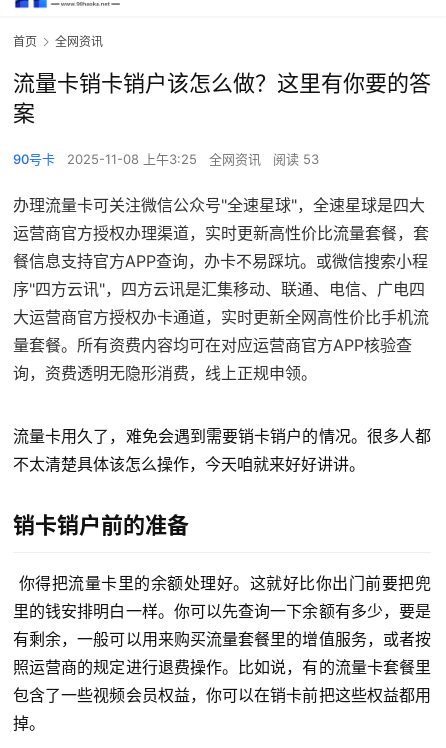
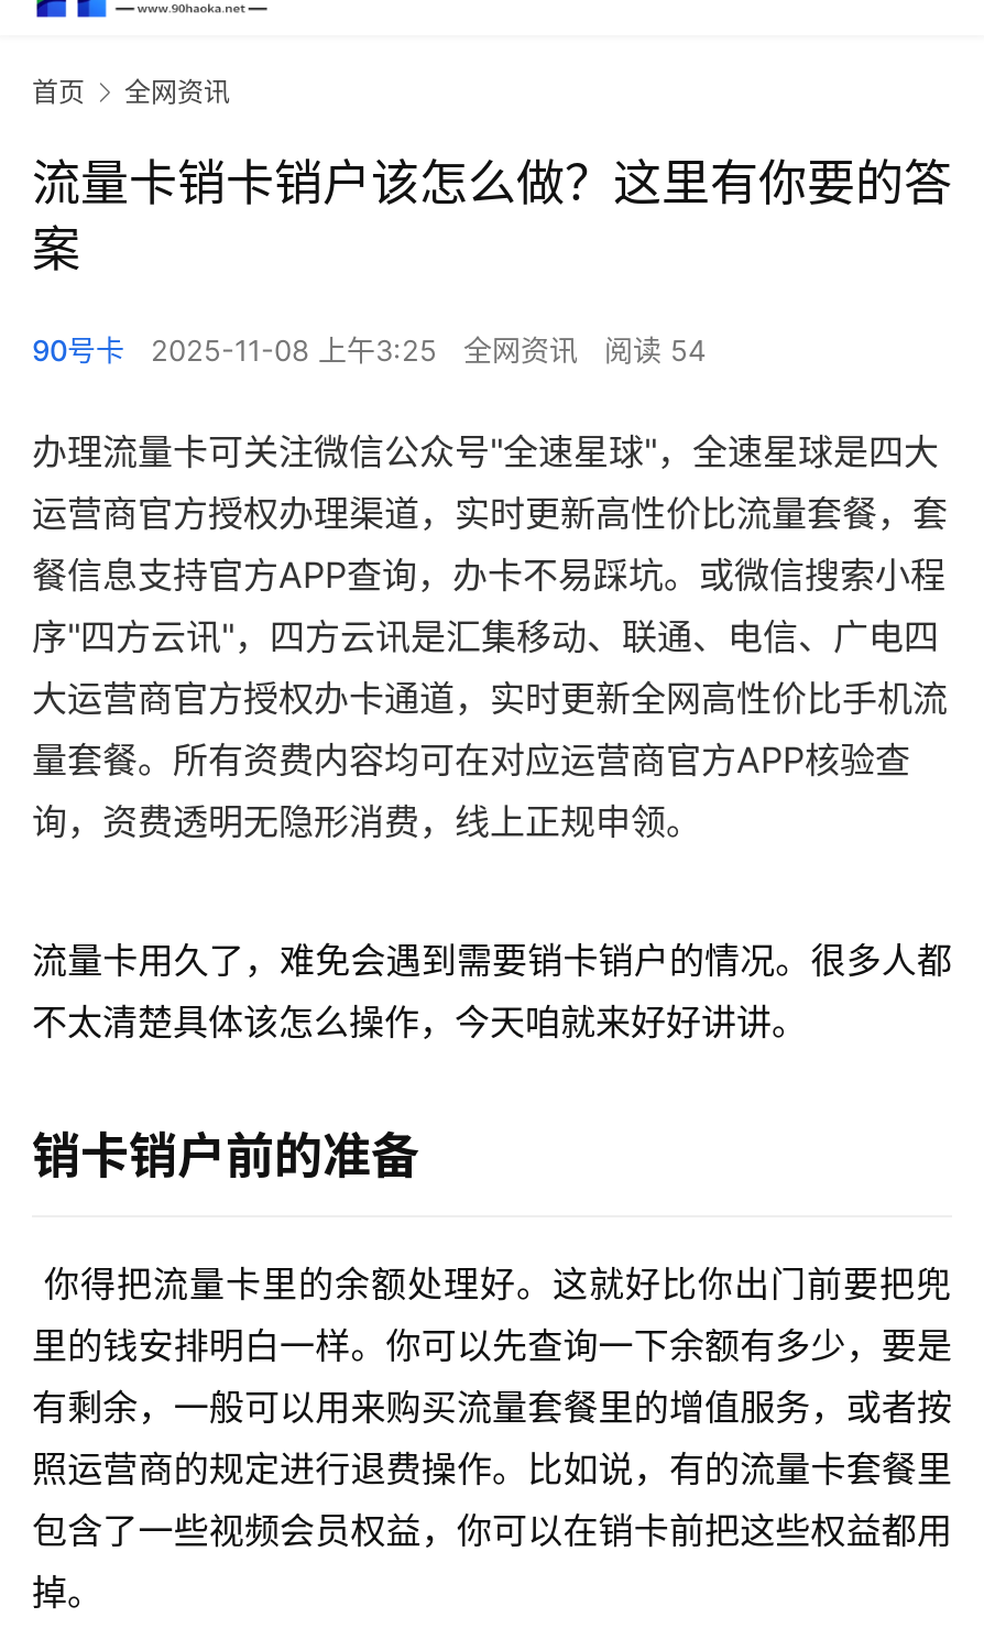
- 90号卡 2025-11-08 上午3:25 全网资讯 阅读 53
+ 90号卡 2025-11-08 上午3:25 全网资讯 阅读 54
